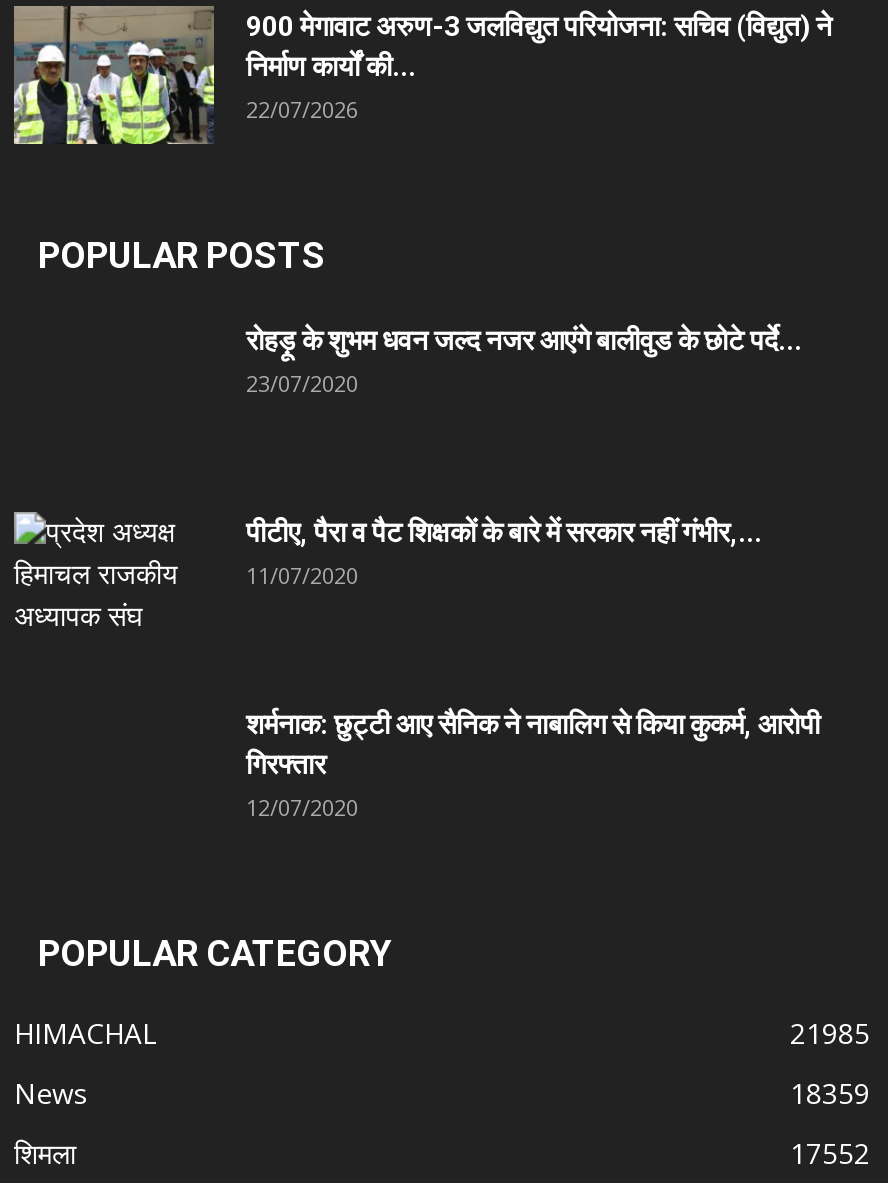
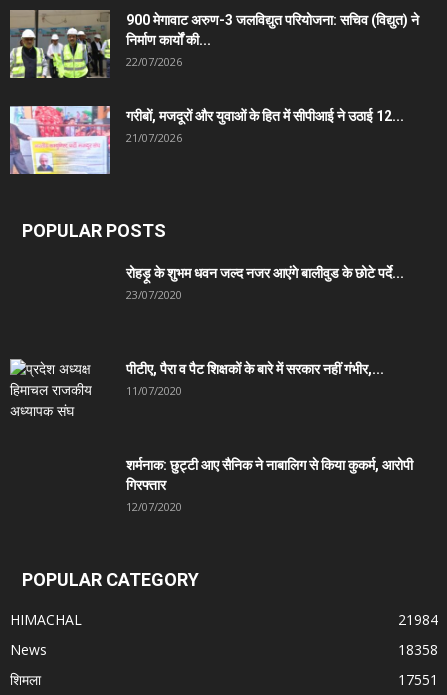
+ [image]
+ गरीबों, मजदूरों और युवाओं के हित में सीपीआई ने उठाई 12...
+ 21/07/2026

- 21985
+ 21984

- 18359
+ 18358

- 17552
+ 17551
